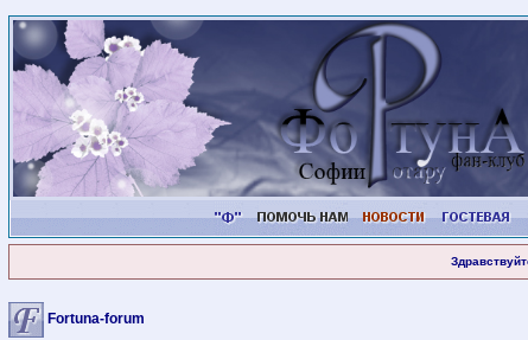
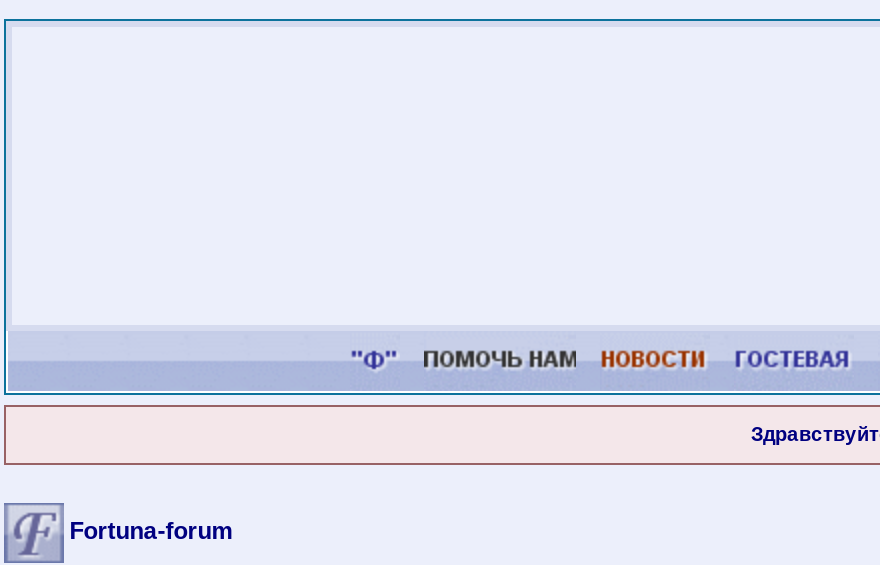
- [image]
